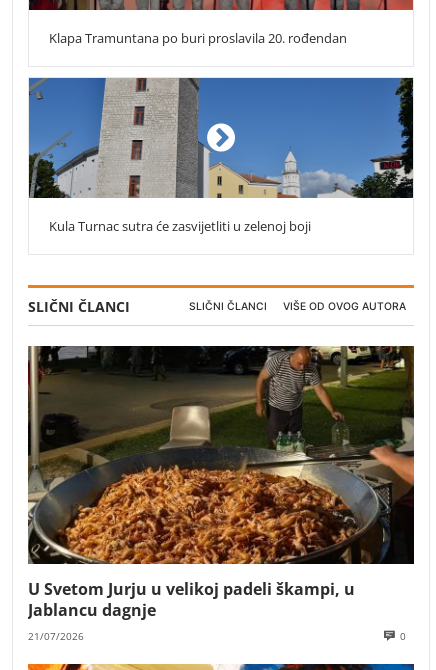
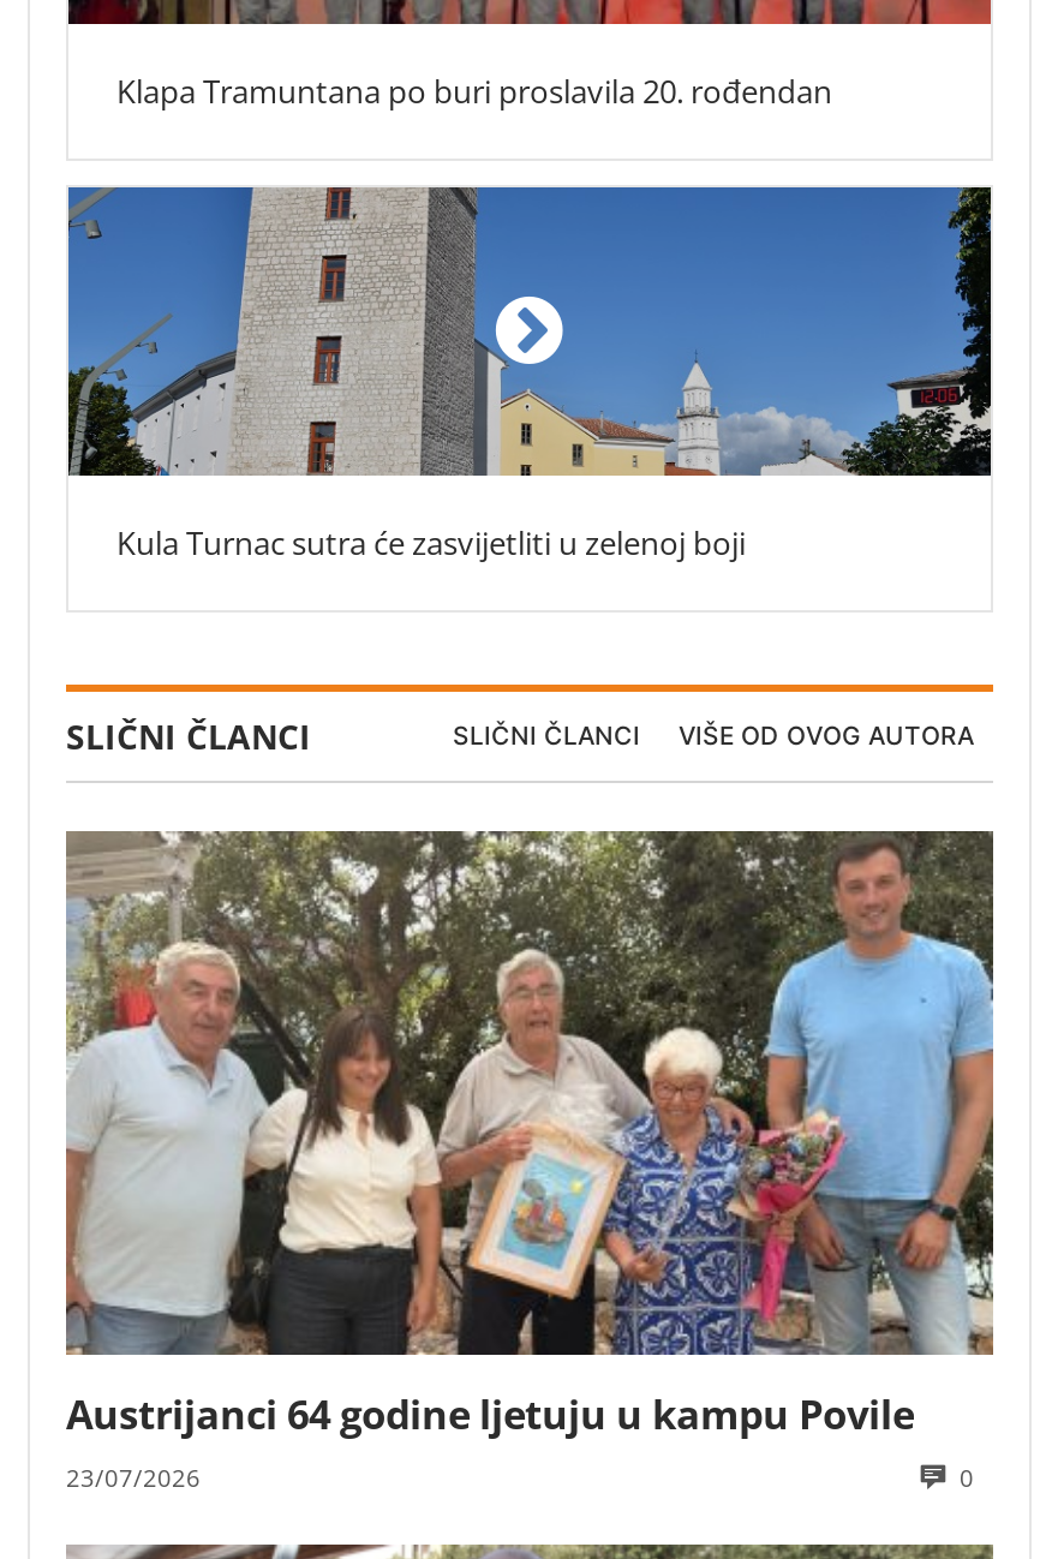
- [image]
- U Svetom Jurju u velikoj padeli škampi, u
- Jablancu dagnje
- 21/07/2026
+ [image]
+ Austrijanci 64 godine ljetuju u kampu Povile
+ 23/07/2026
